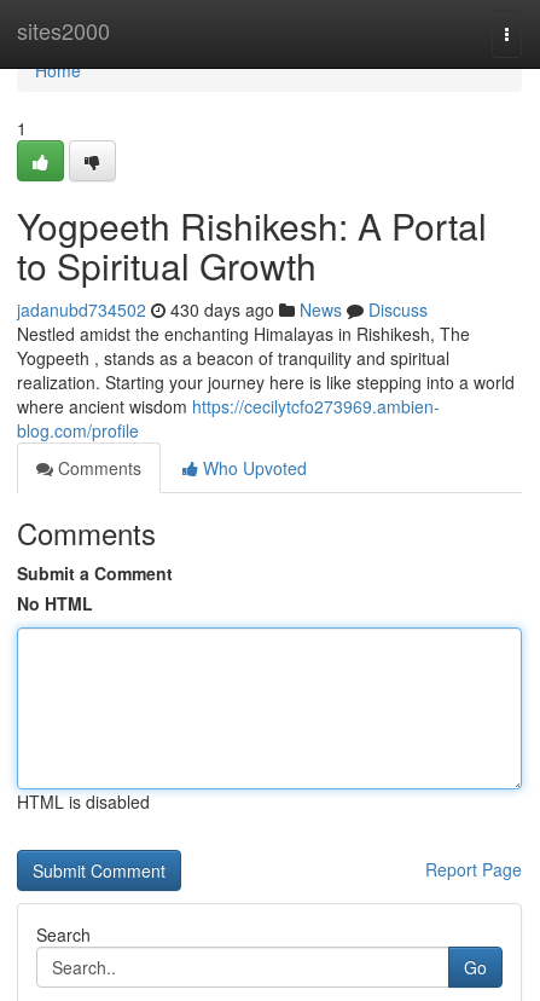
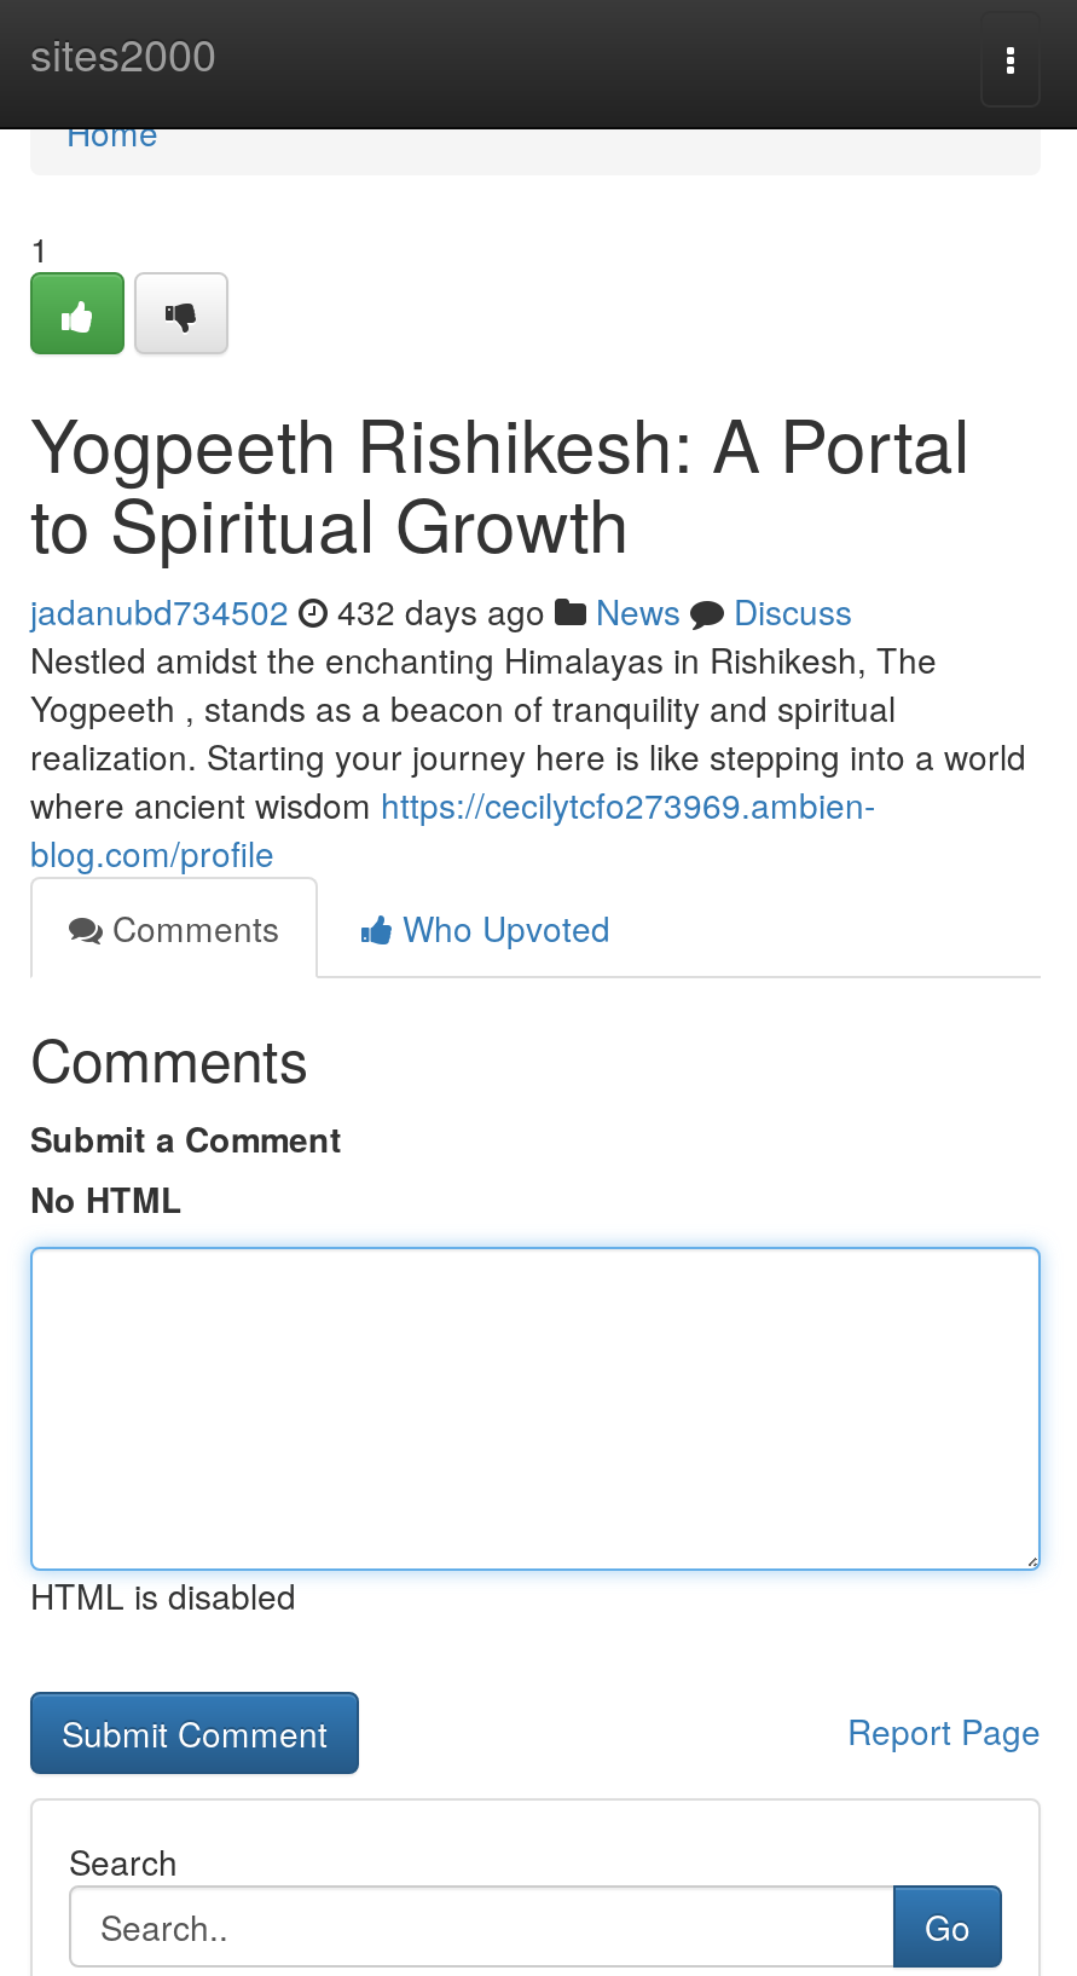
- jadanubd734502 430 days ago News Discuss
+ jadanubd734502 432 days ago News Discuss
